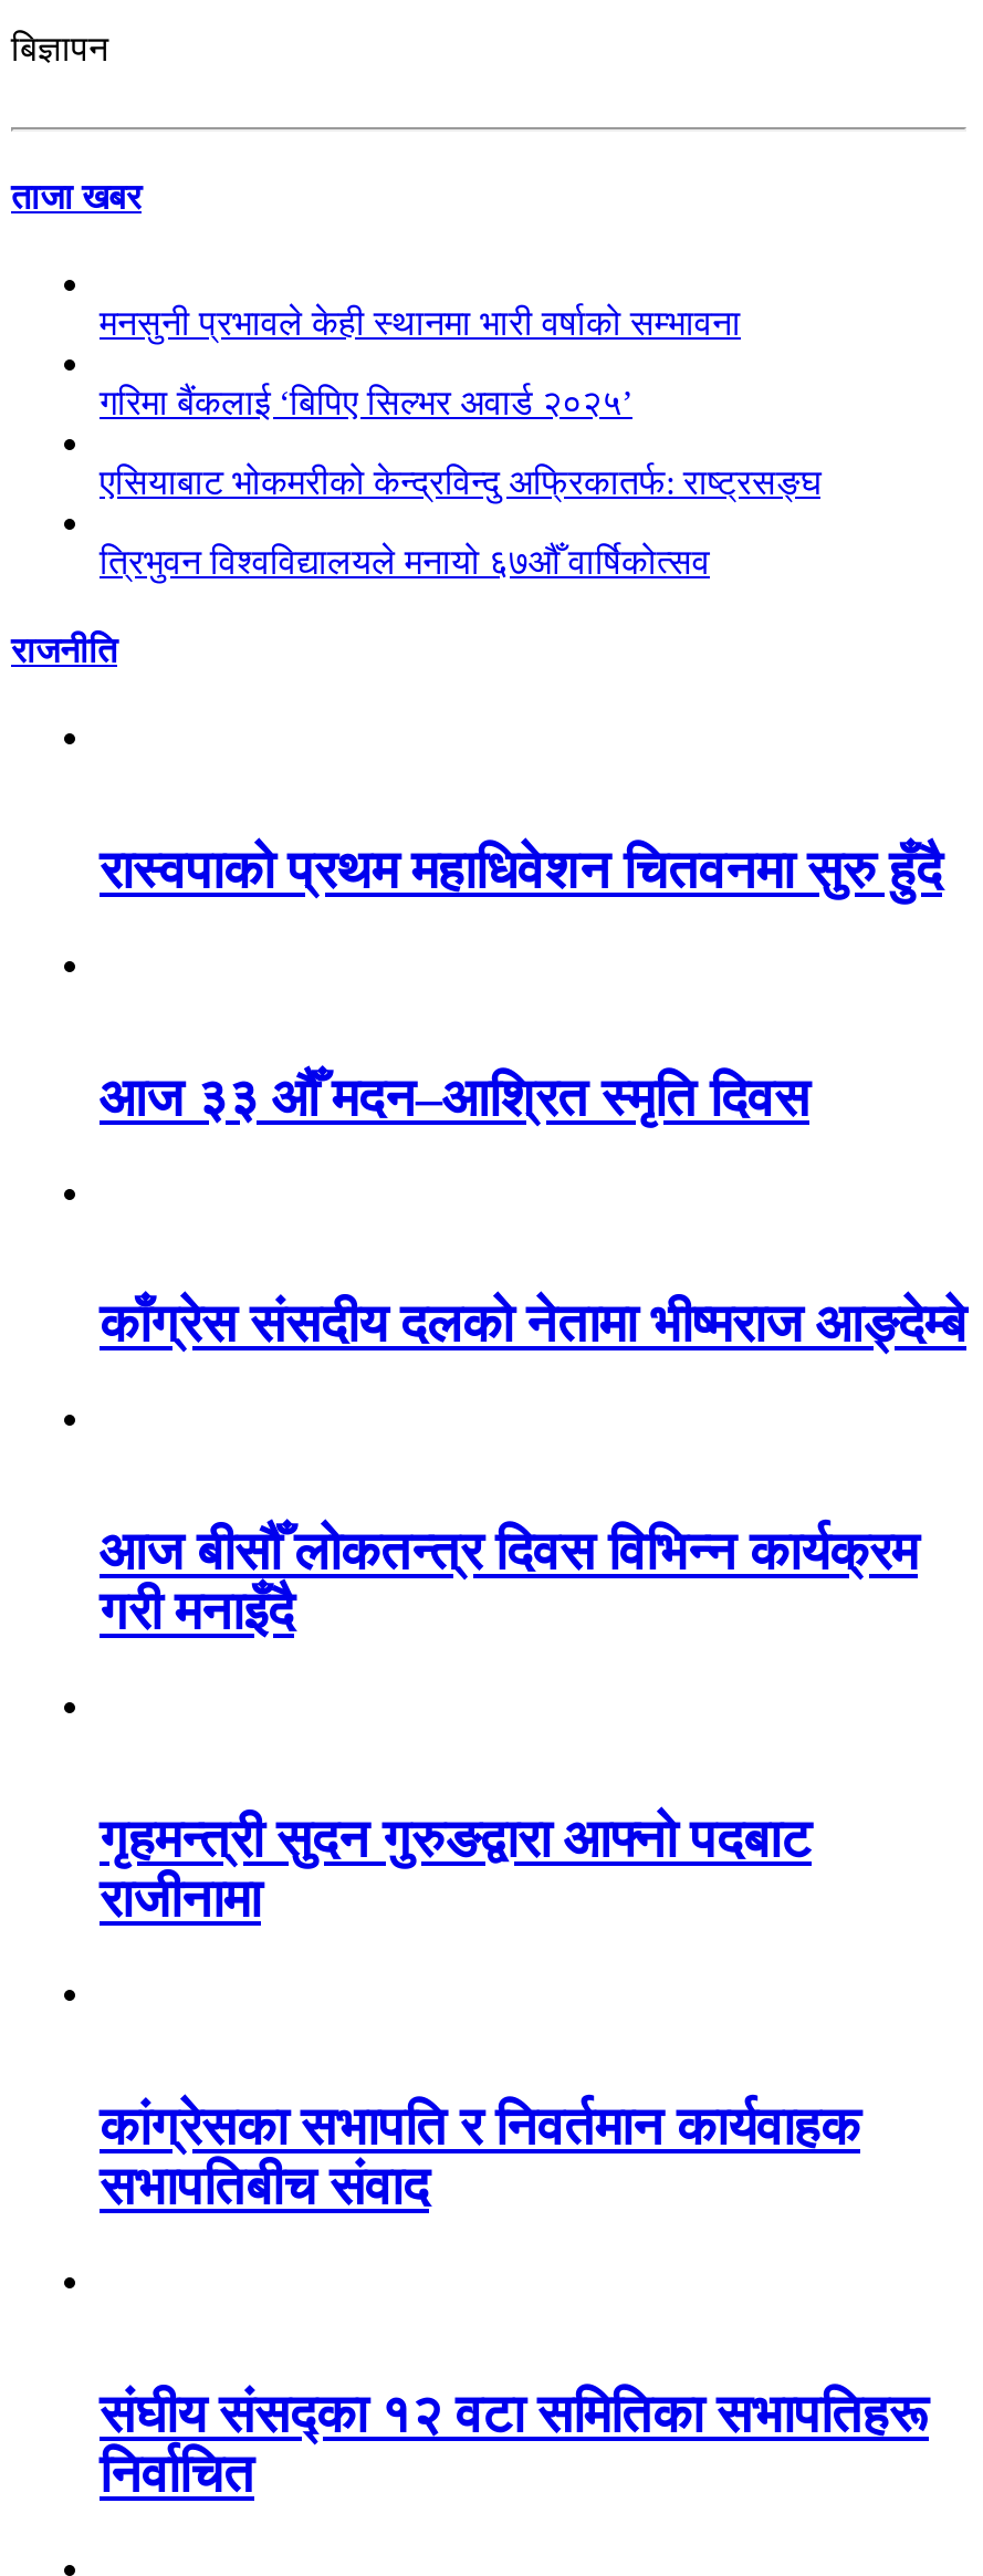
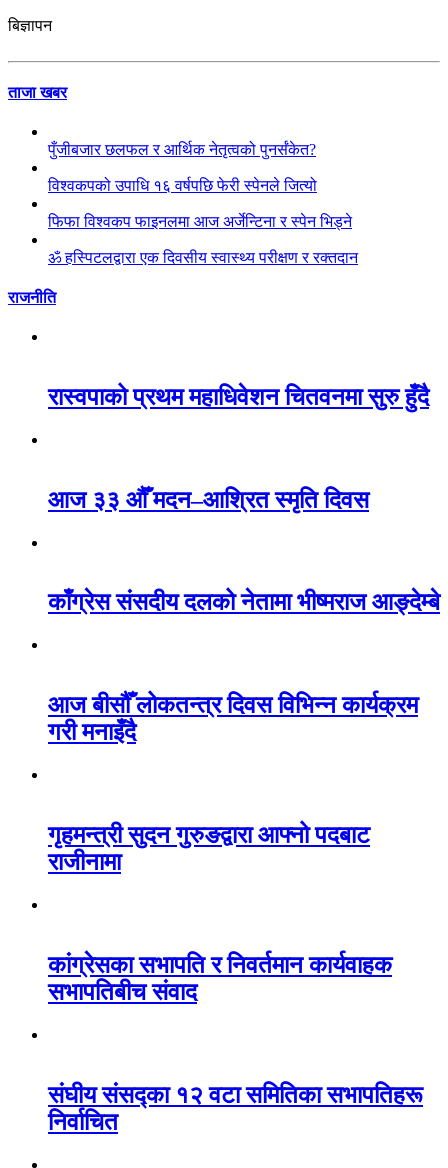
- मनसुनी प्रभावले केही स्थानमा भारी वर्षाको सम्भावना
+ पुँजीबजार छलफल र आर्थिक नेतृत्वको पुनर्संकेत?

- गरिमा बैंकलाई ‘बिपिए सिल्भर अवार्ड २०२५’
+ विश्वकपको उपाधि १६ वर्षपछि फेरी स्पेनले जित्यो

- एसियाबाट भोकमरीको केन्द्रविन्दु अफ्रिकातर्फ: राष्ट्रसङ्घ
+ फिफा विश्वकप फाइनलमा आज अर्जेन्टिना र स्पेन भिड्ने

- त्रिभुवन विश्वविद्यालयले मनायो ६७औँ वार्षिकोत्सव
+ ॐ हस्पिटलद्वारा एक दिवसीय स्वास्थ्य परीक्षण र रक्तदान
